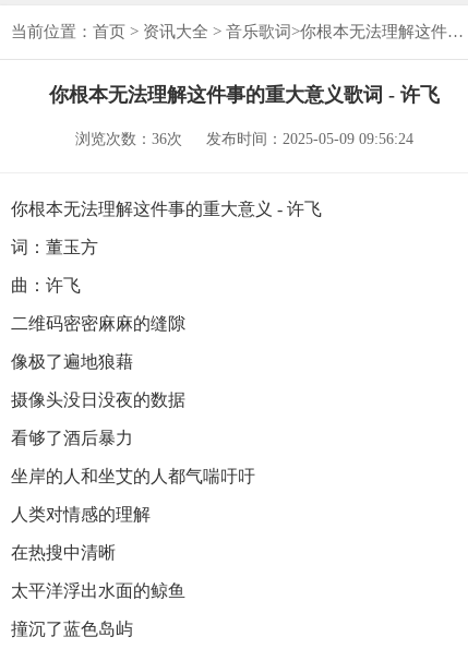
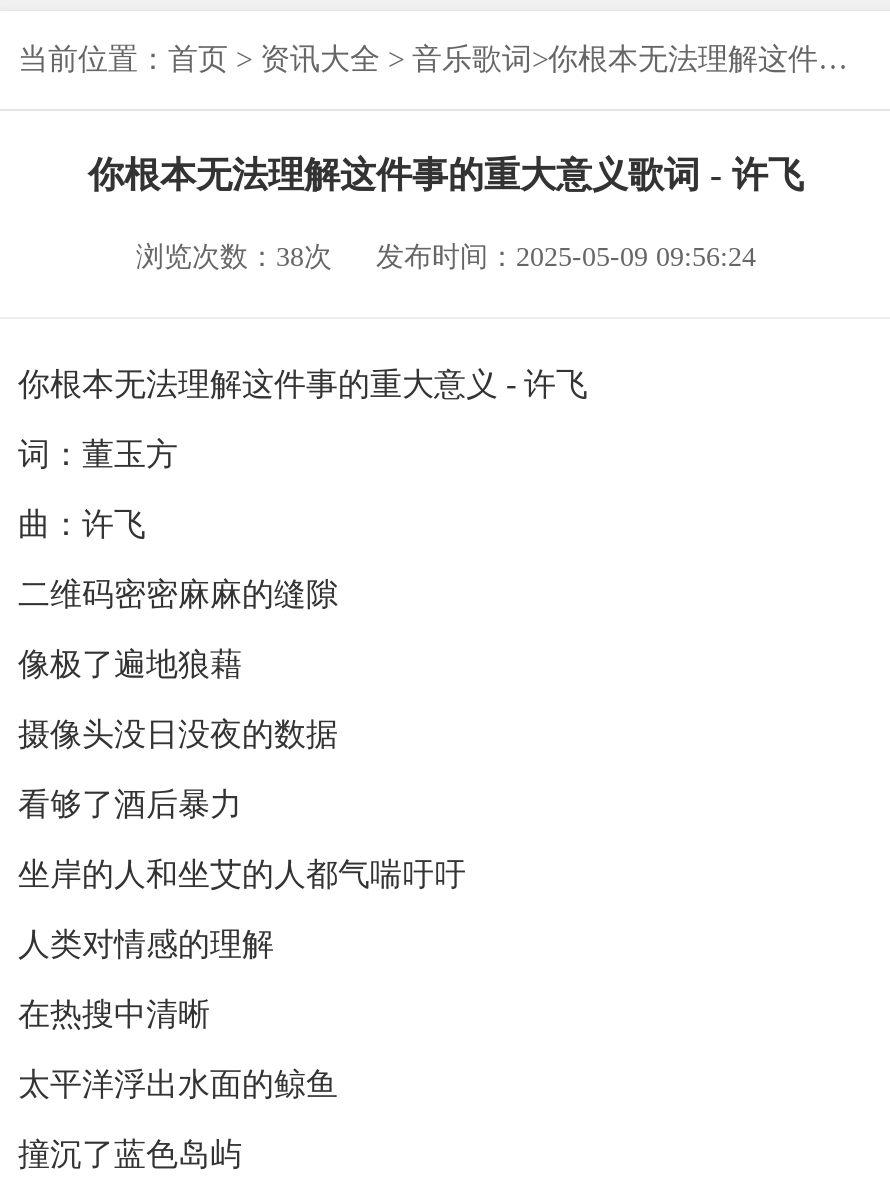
- 浏览次数：36次 发布时间：2025-05-09 09:56:24
+ 浏览次数：38次 发布时间：2025-05-09 09:56:24
